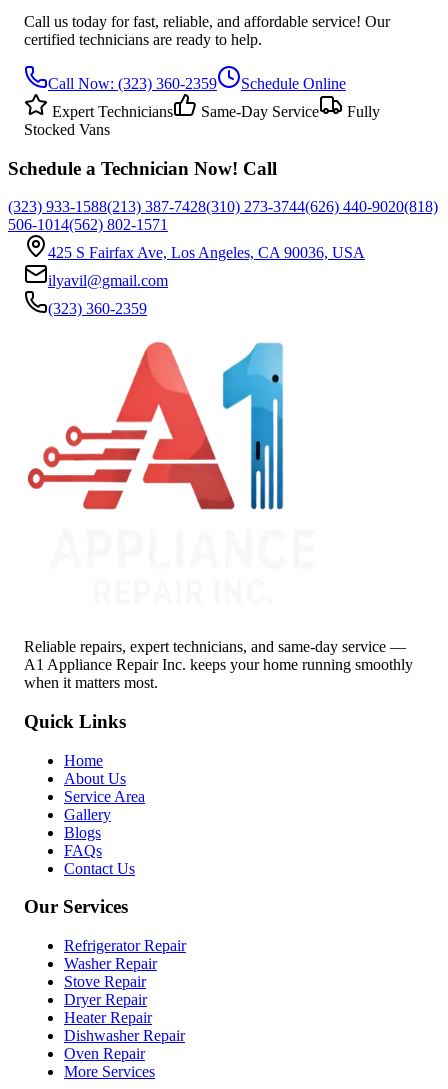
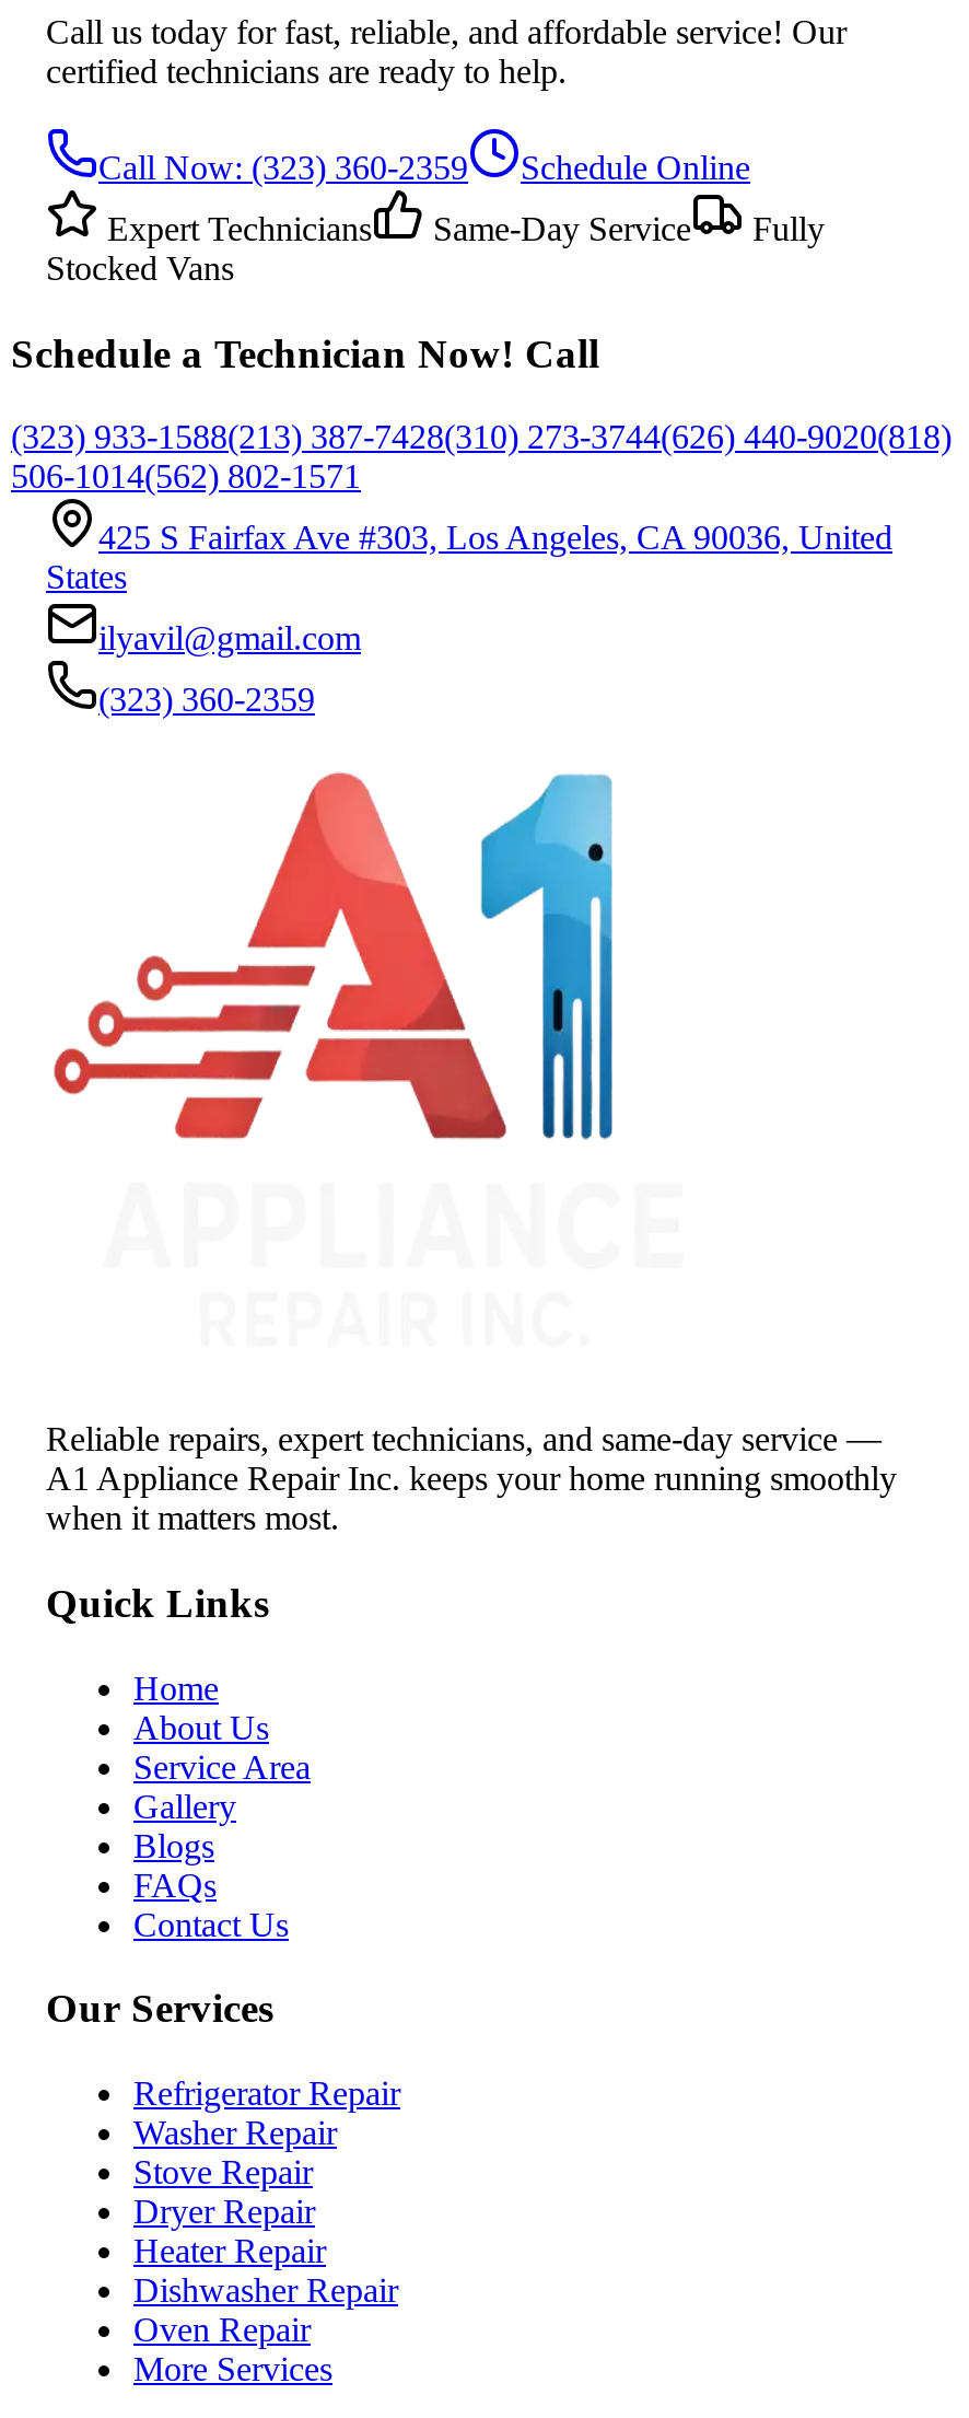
- 425 S Fairfax Ave, Los Angeles, CA 90036, USA
+ 425 S Fairfax Ave #303, Los Angeles, CA 90036, United
+ States
